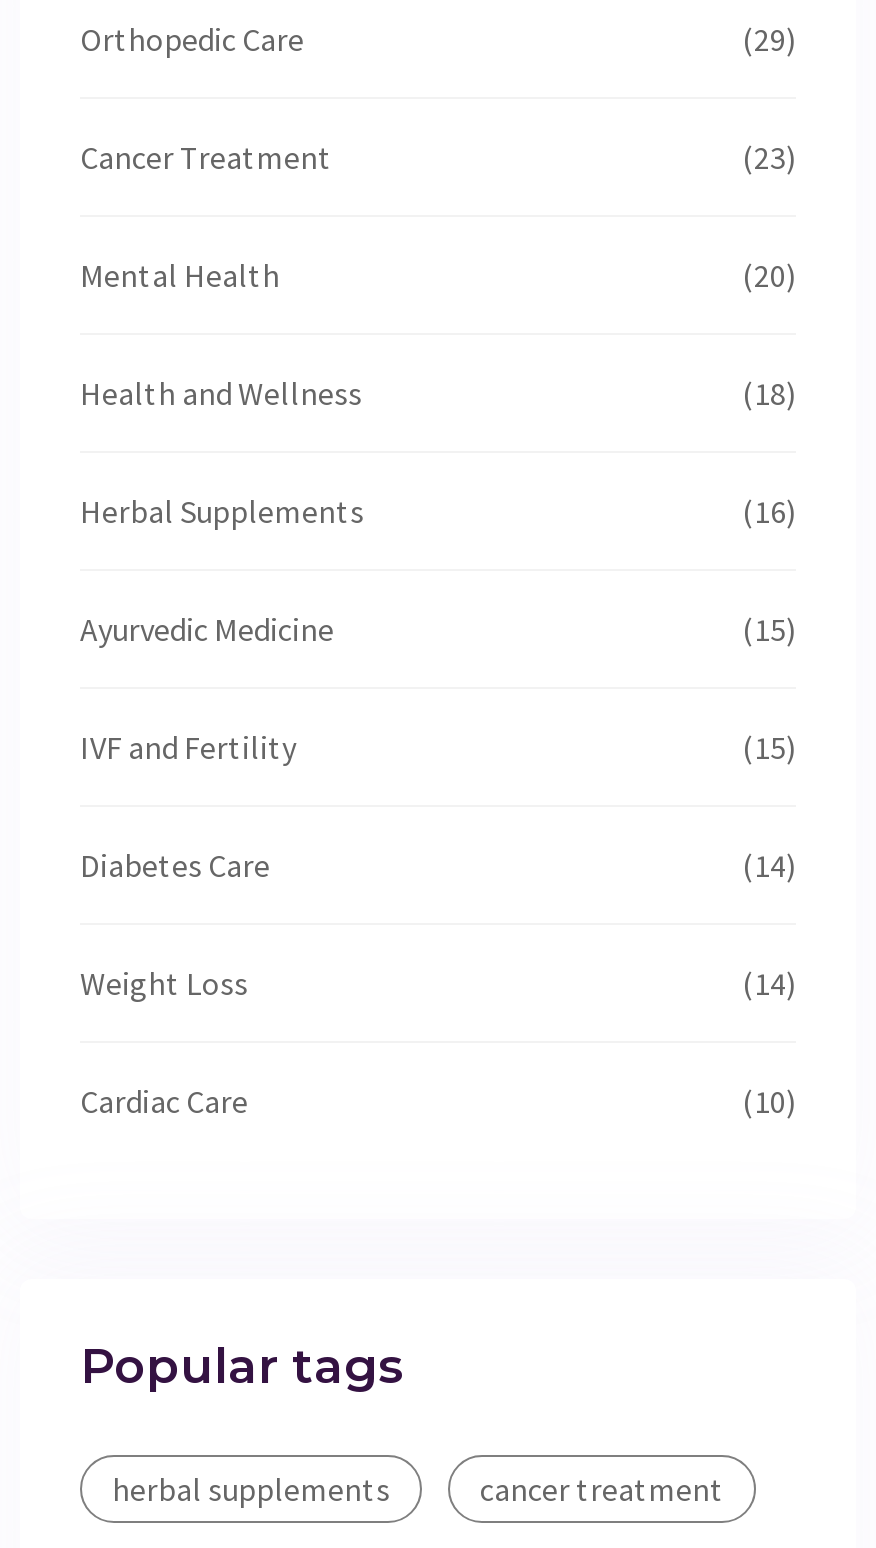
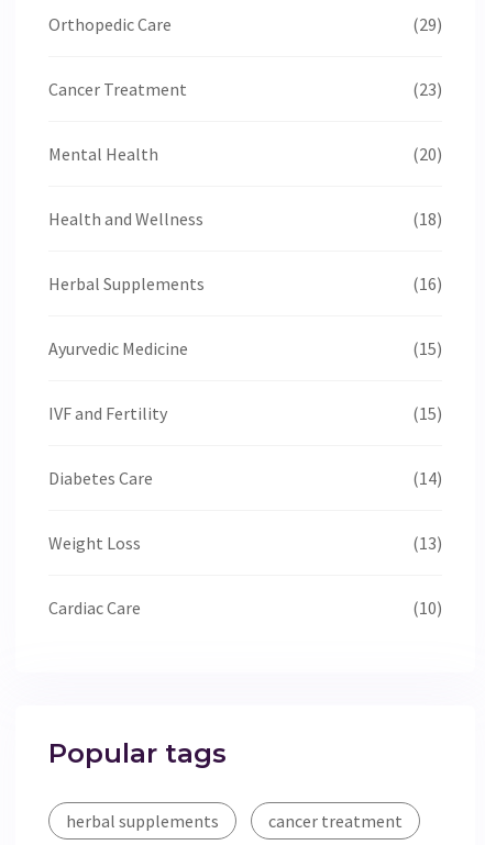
- (14)
+ (13)
